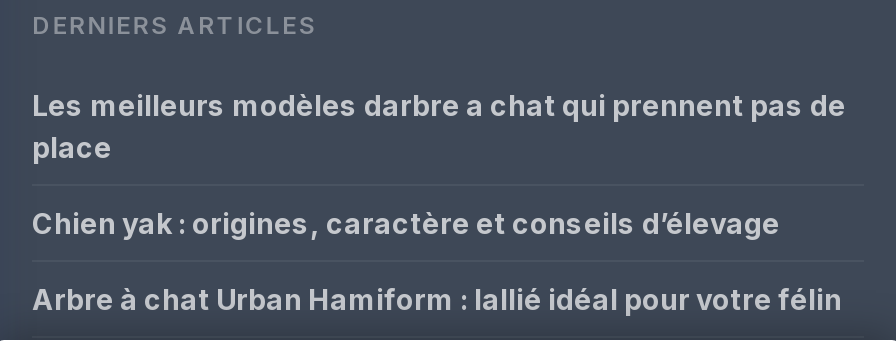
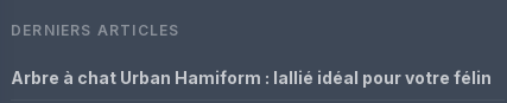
- Les meilleurs modèles darbre a chat qui prennent pas de
- place
- Chien yak : origines, caractère et conseils d’élevage
